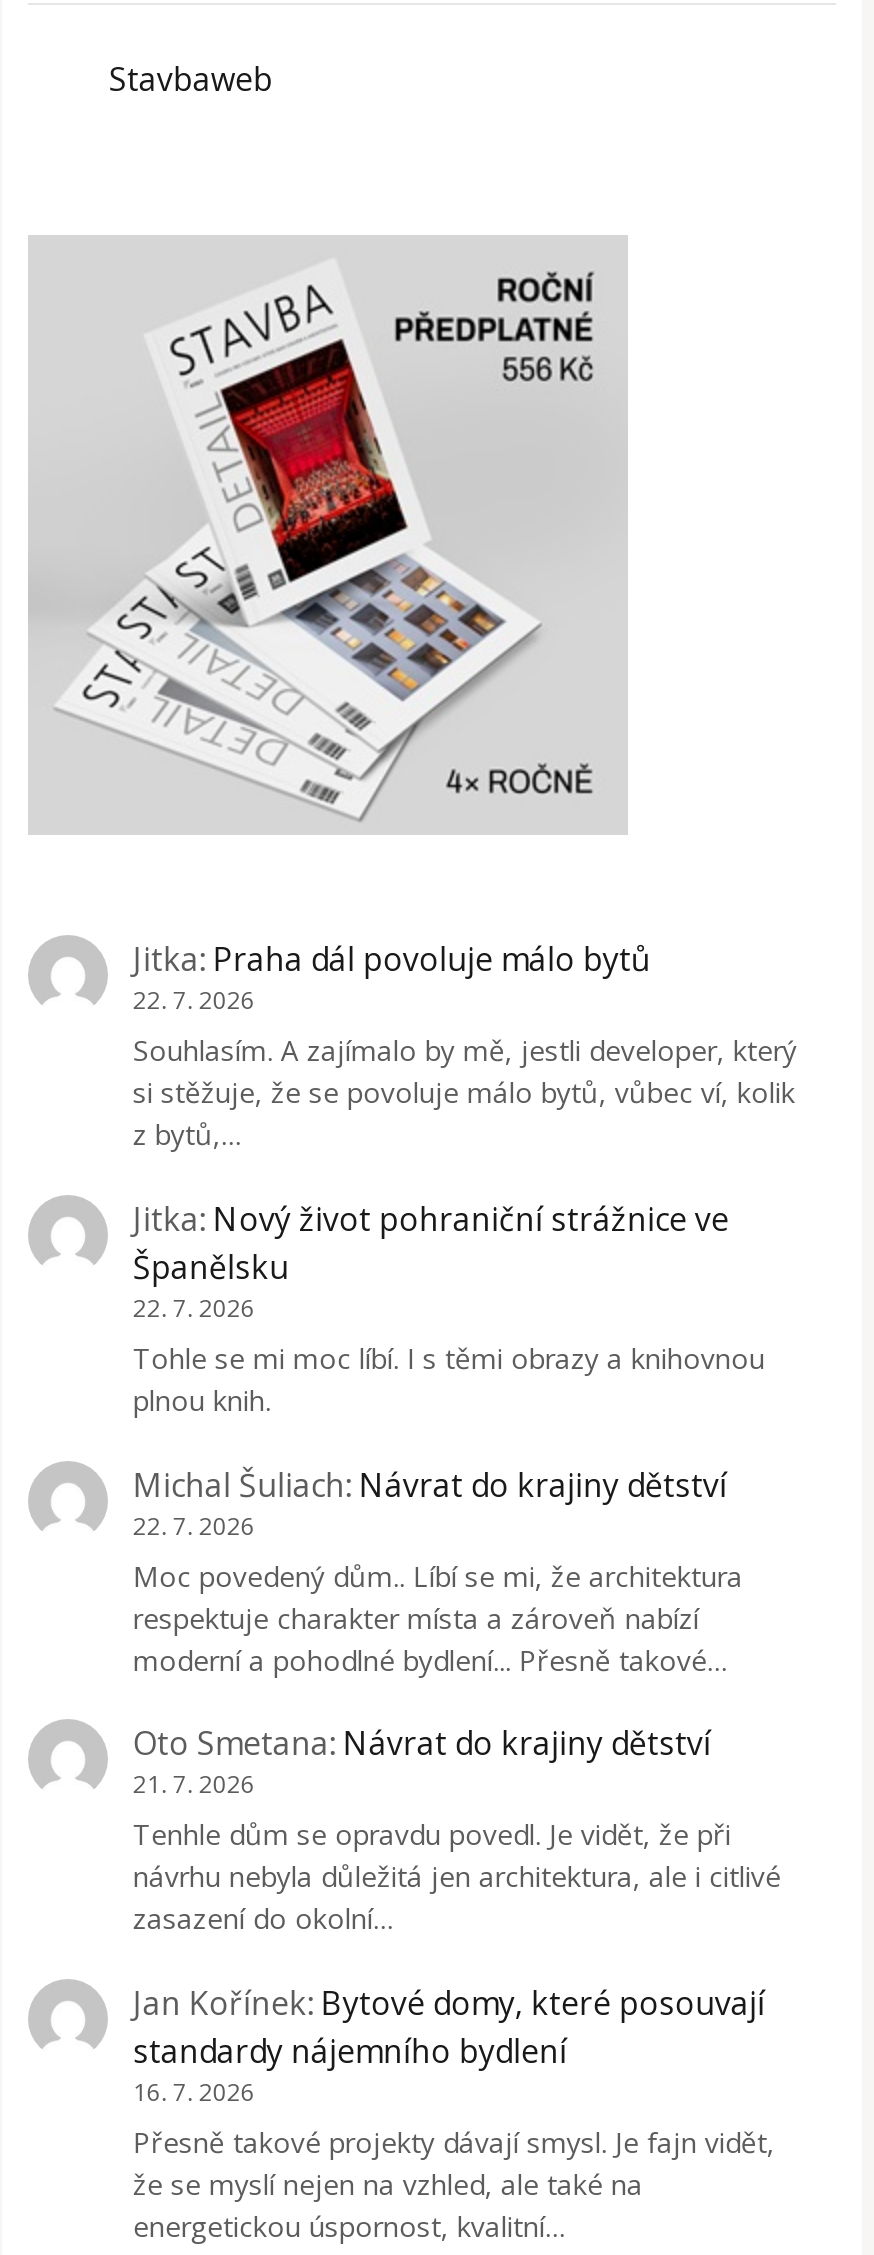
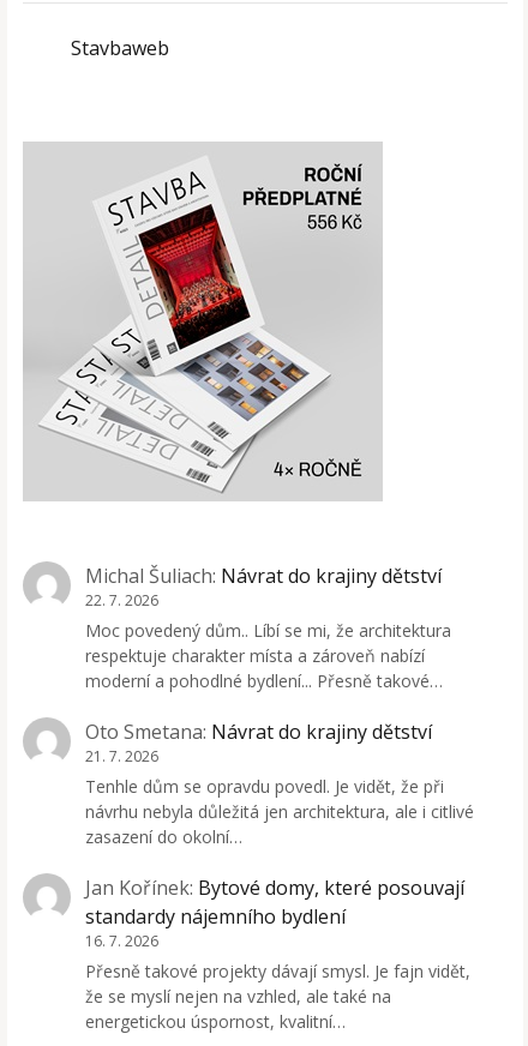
- Jitka: Praha dál povoluje málo bytů
- 22. 7. 2026
- Souhlasím. A zajímalo by mě, jestli developer, který
- si stěžuje, že se povoluje málo bytů, vůbec ví, kolik
- z bytů,…
- Jitka: Nový život pohraniční strážnice ve
- Španělsku
- 22. 7. 2026
- Tohle se mi moc líbí. I s těmi obrazy a knihovnou
- plnou knih.
